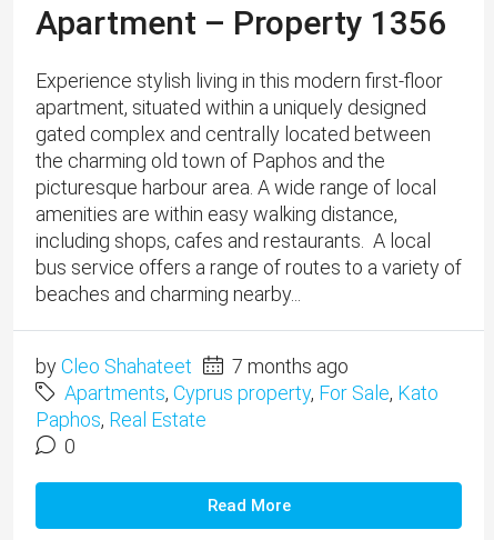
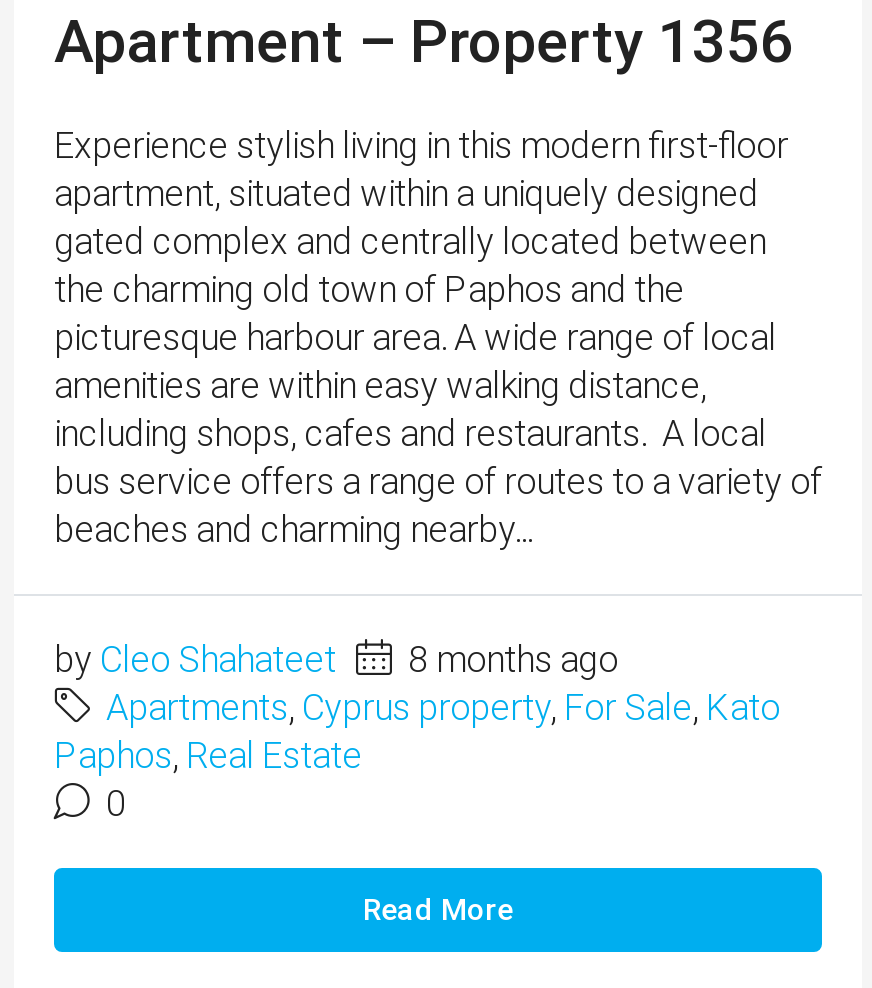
- by Cleo Shahateet 7 months ago
+ by Cleo Shahateet 8 months ago
